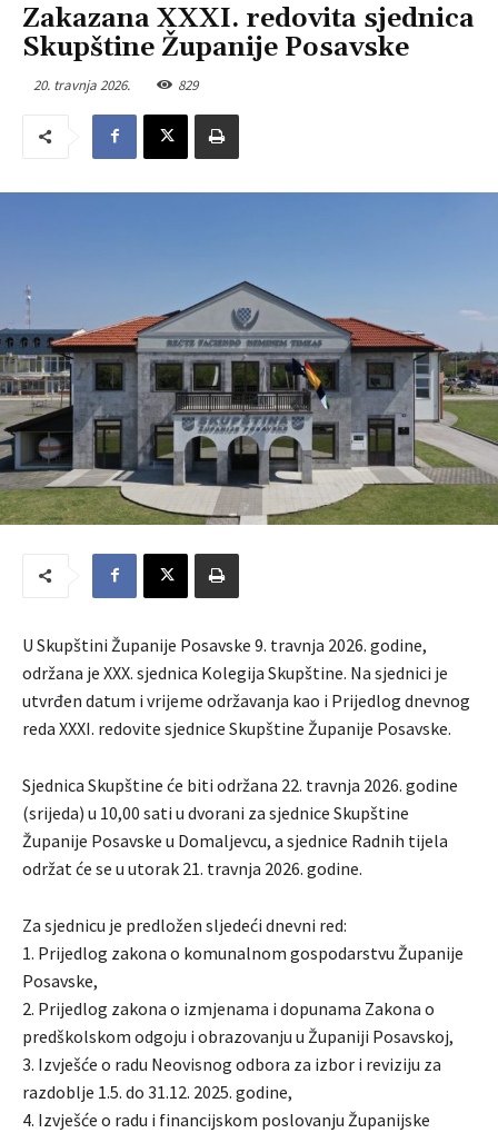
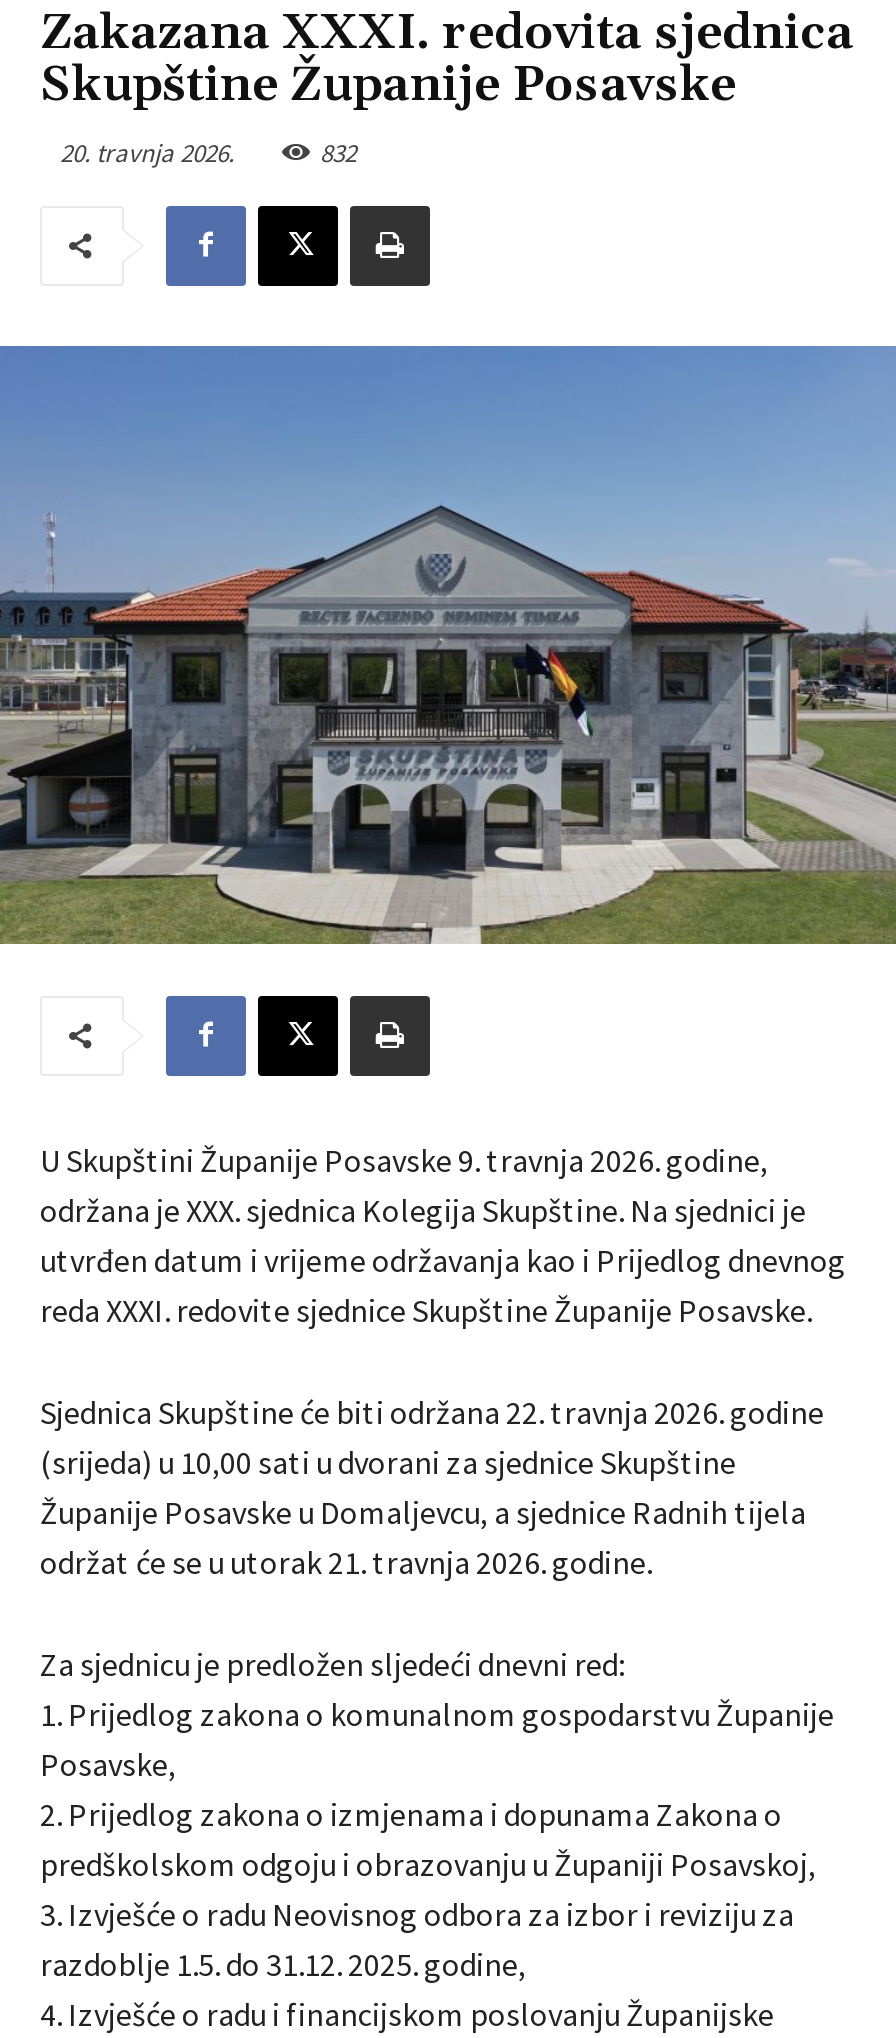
- 829
+ 832
